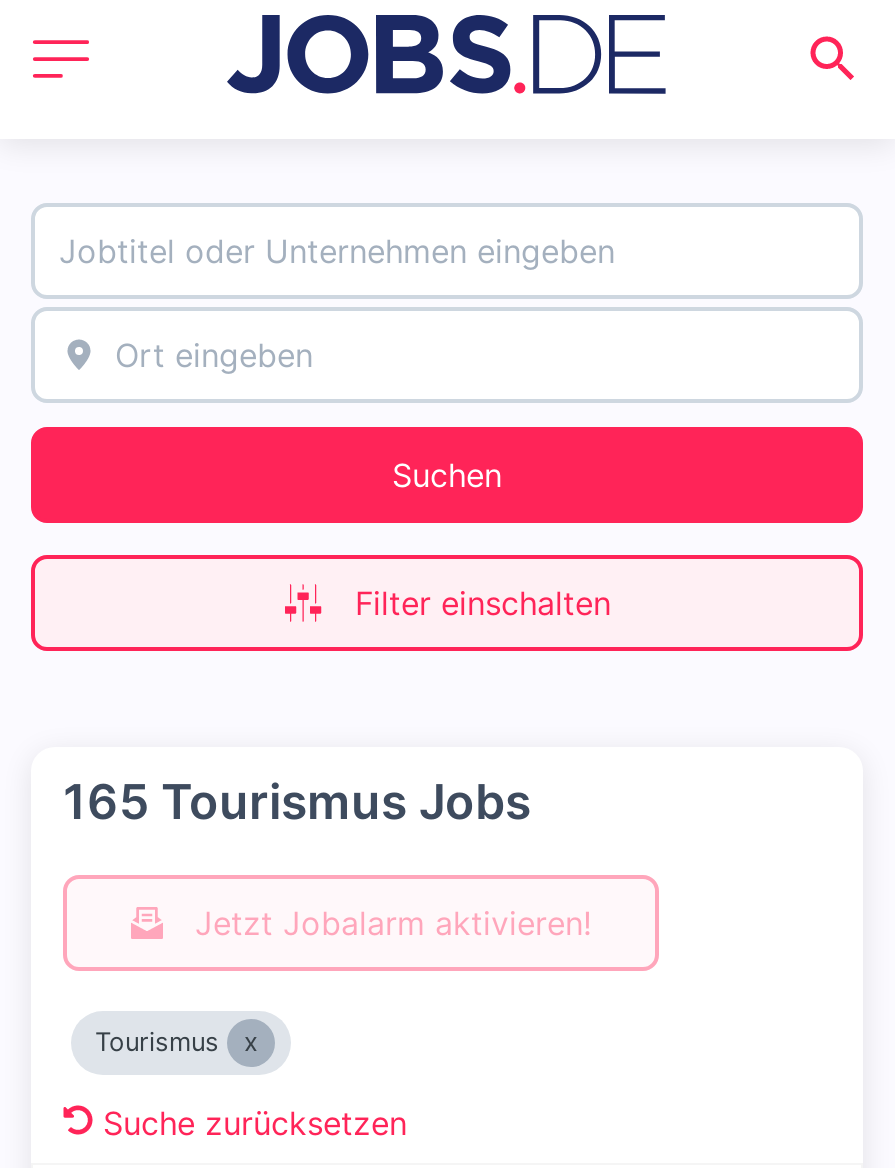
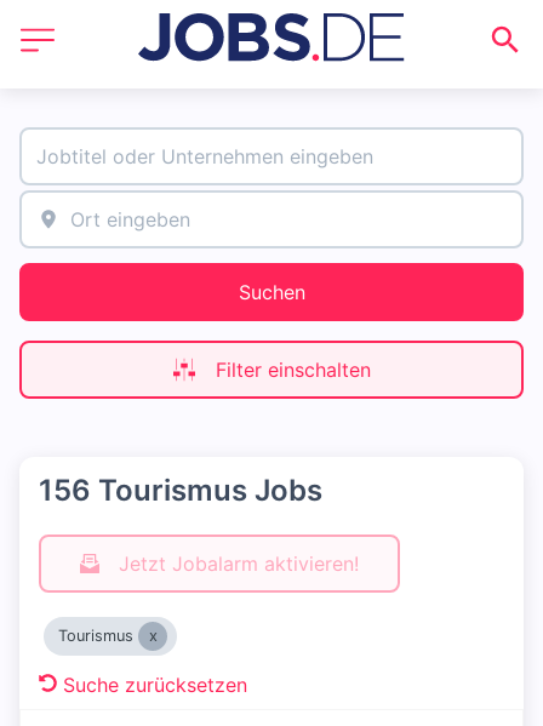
- 165 Tourismus Jobs
+ 156 Tourismus Jobs
